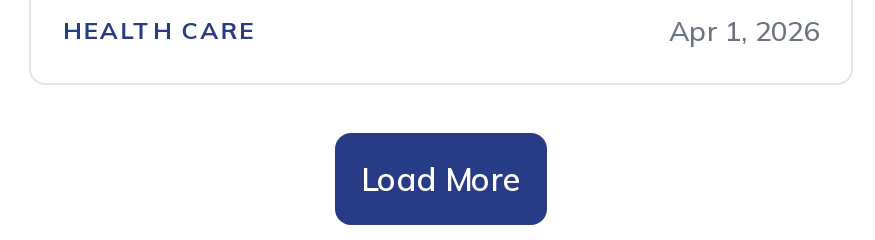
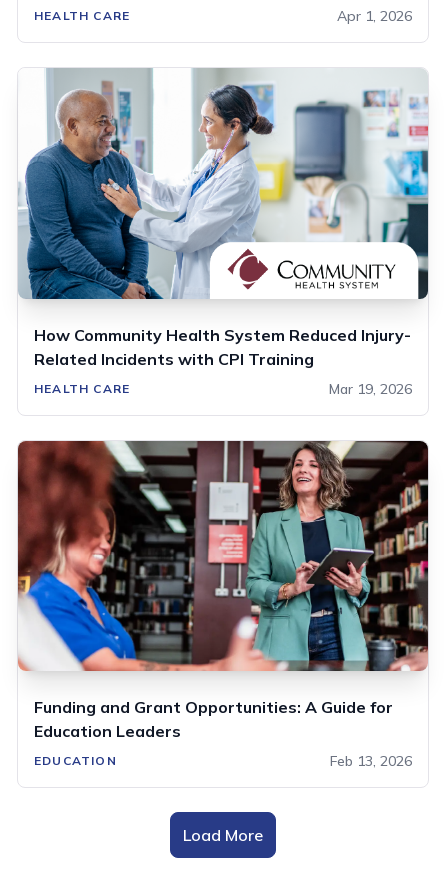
+ [image]
+ How Community Health System Reduced Injury-
+ Related Incidents with CPI Training
+ HEALTH CARE
+ Mar 19, 2026

+ [image]
+ Funding and Grant Opportunities: A Guide for
+ Education Leaders
+ EDUCATION
+ Feb 13, 2026
